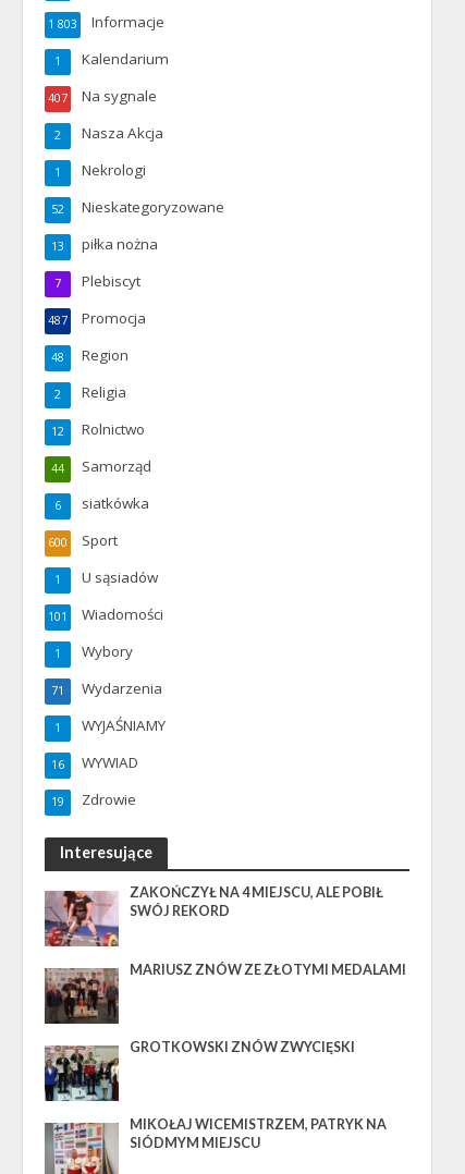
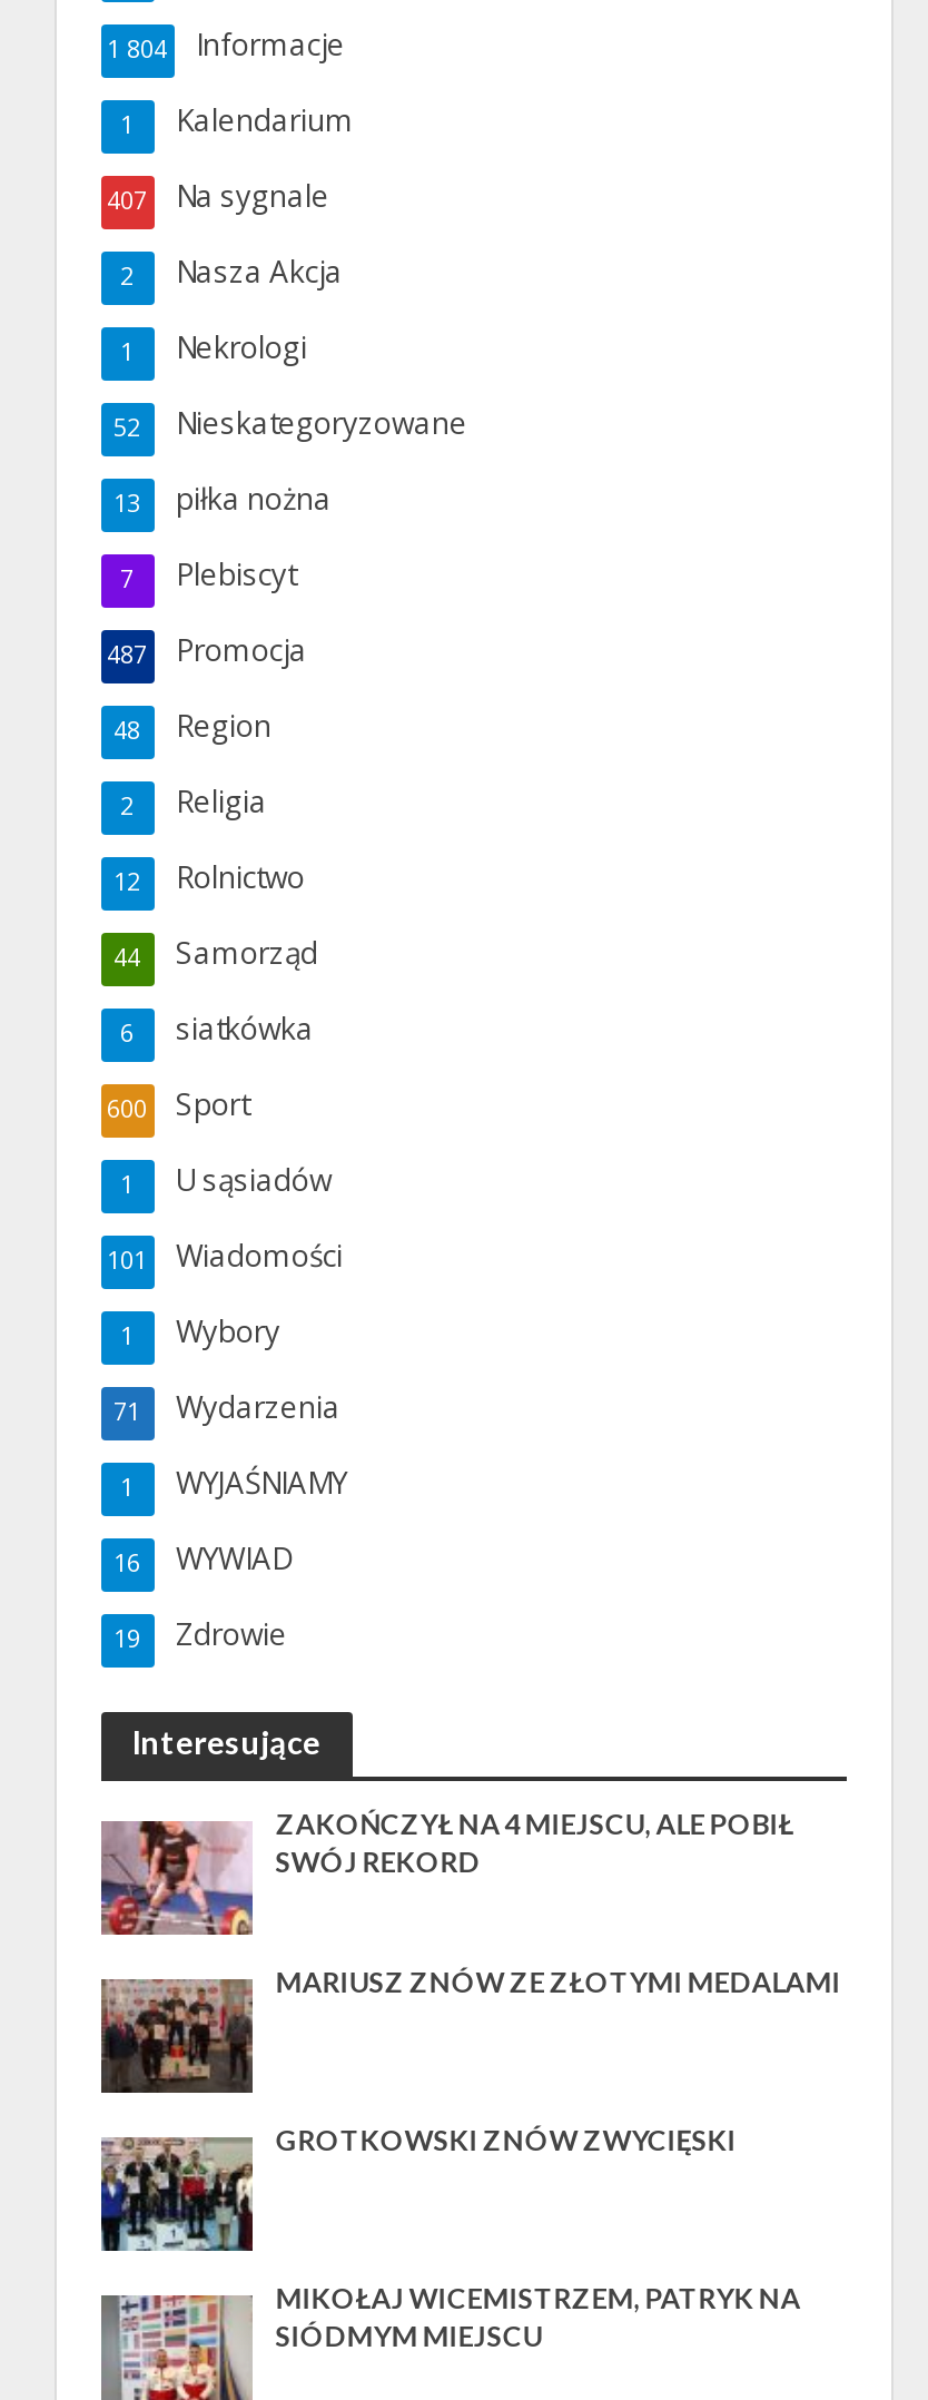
- 1 803 Informacje
+ 1 804 Informacje
